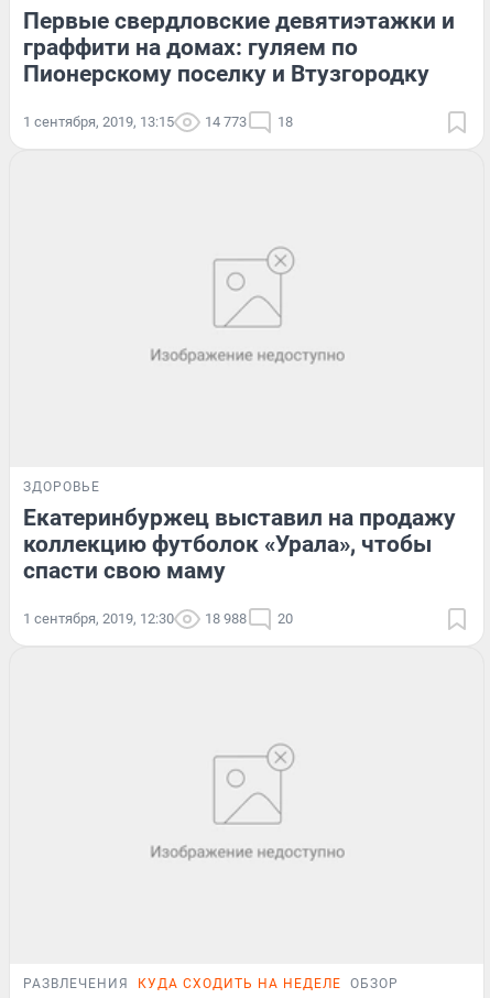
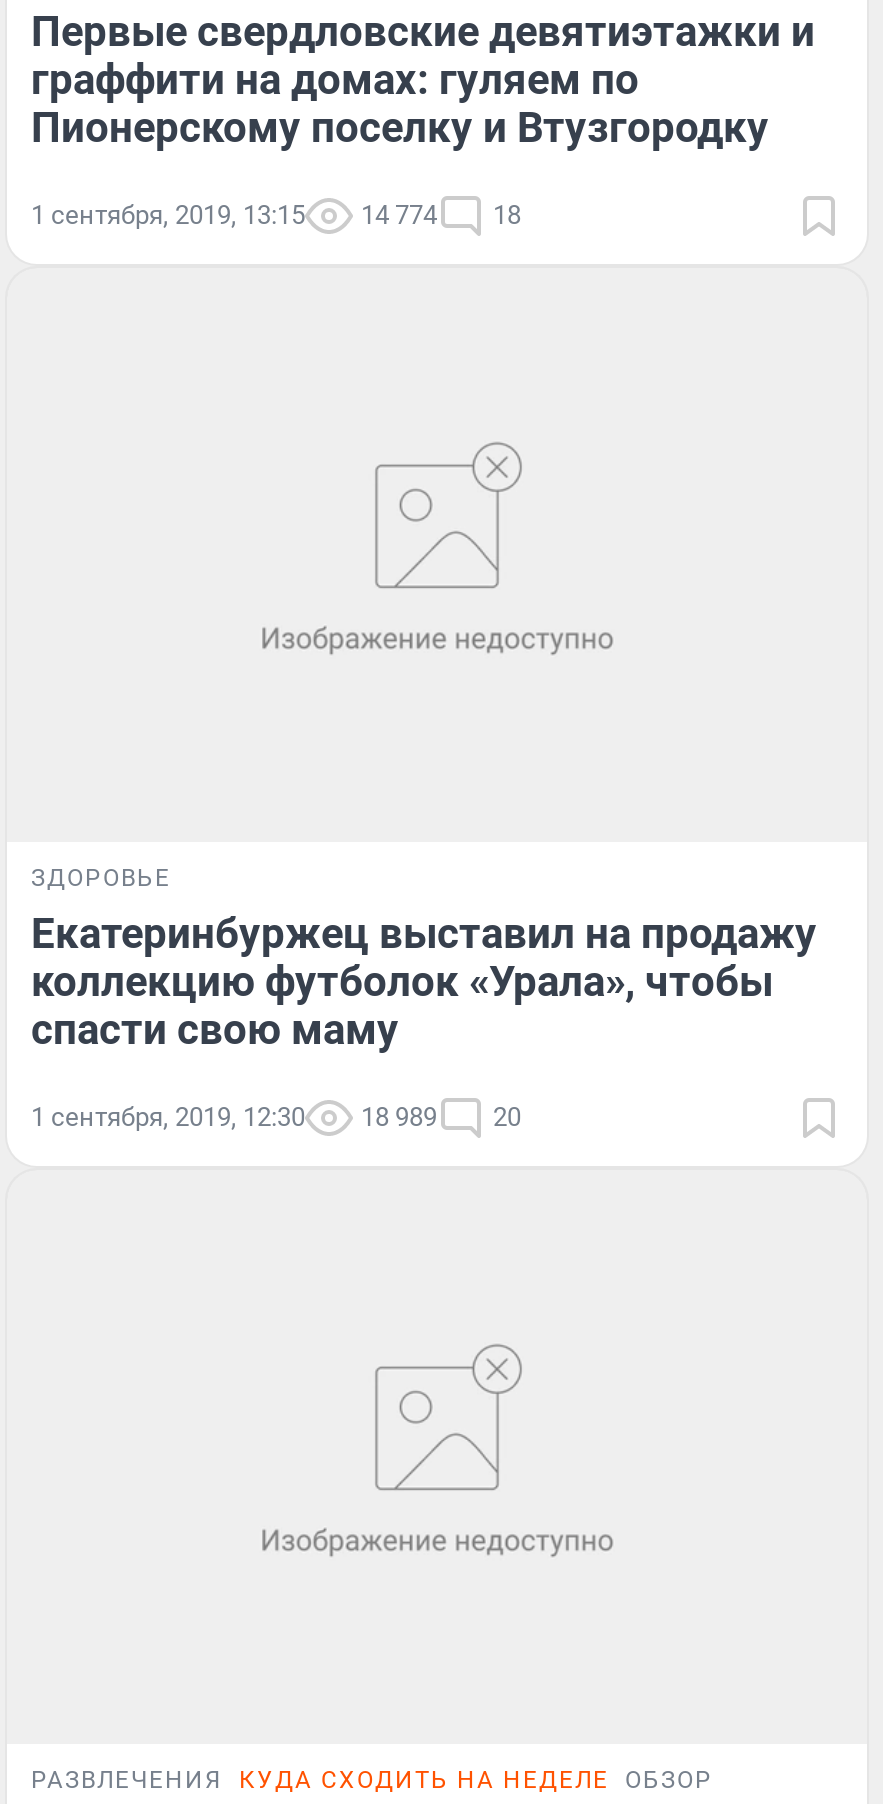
- 1 сентября, 2019, 13:15 14 773 18
+ 1 сентября, 2019, 13:15 14 774 18

- 1 сентября, 2019, 12:30 18 988 20
+ 1 сентября, 2019, 12:30 18 989 20
